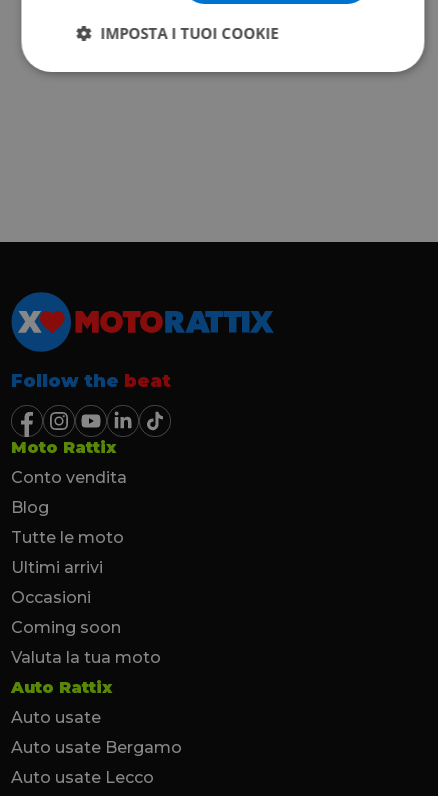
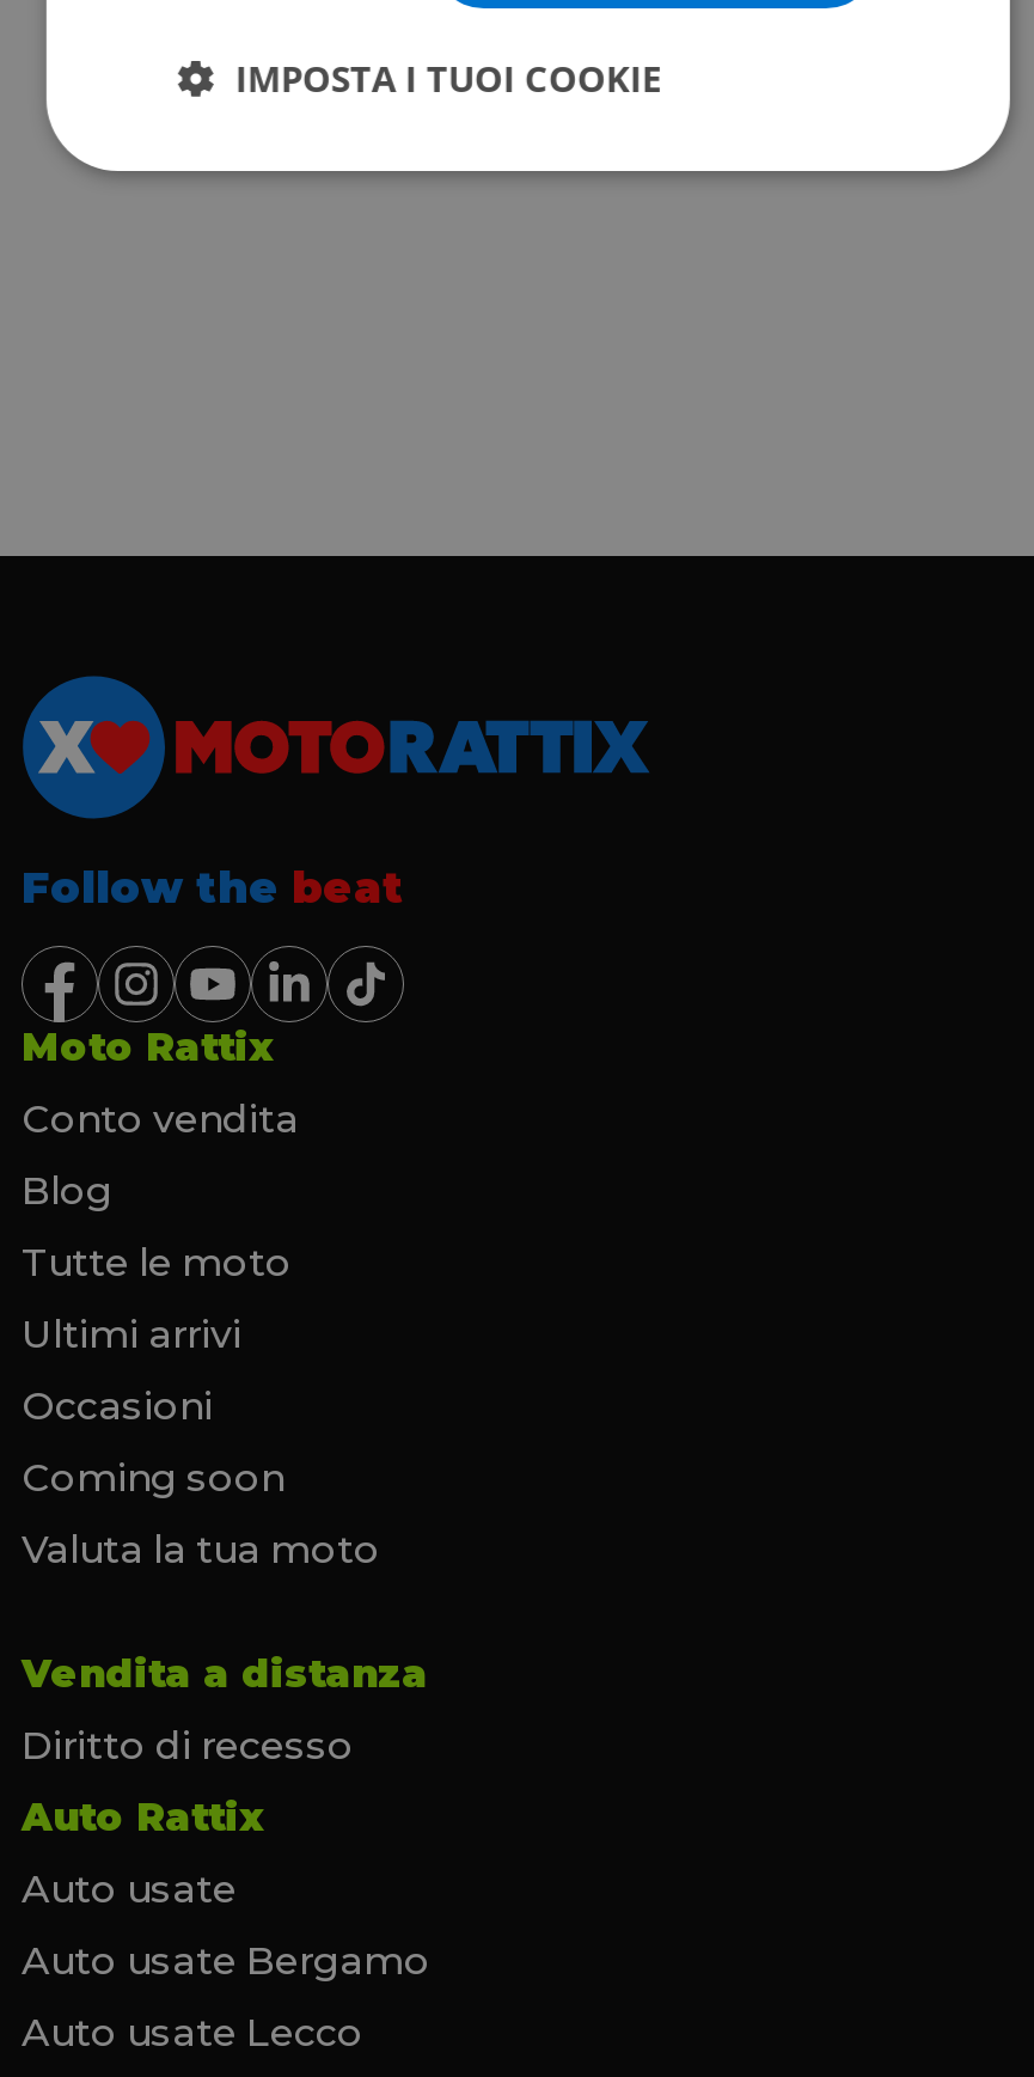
+ Vendita a distanza
+ Diritto di recesso
